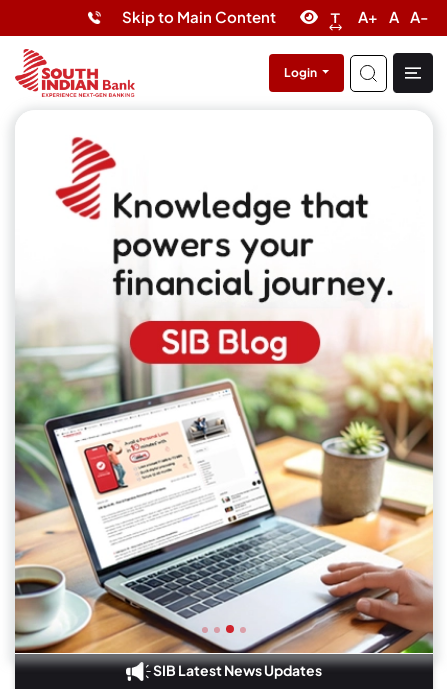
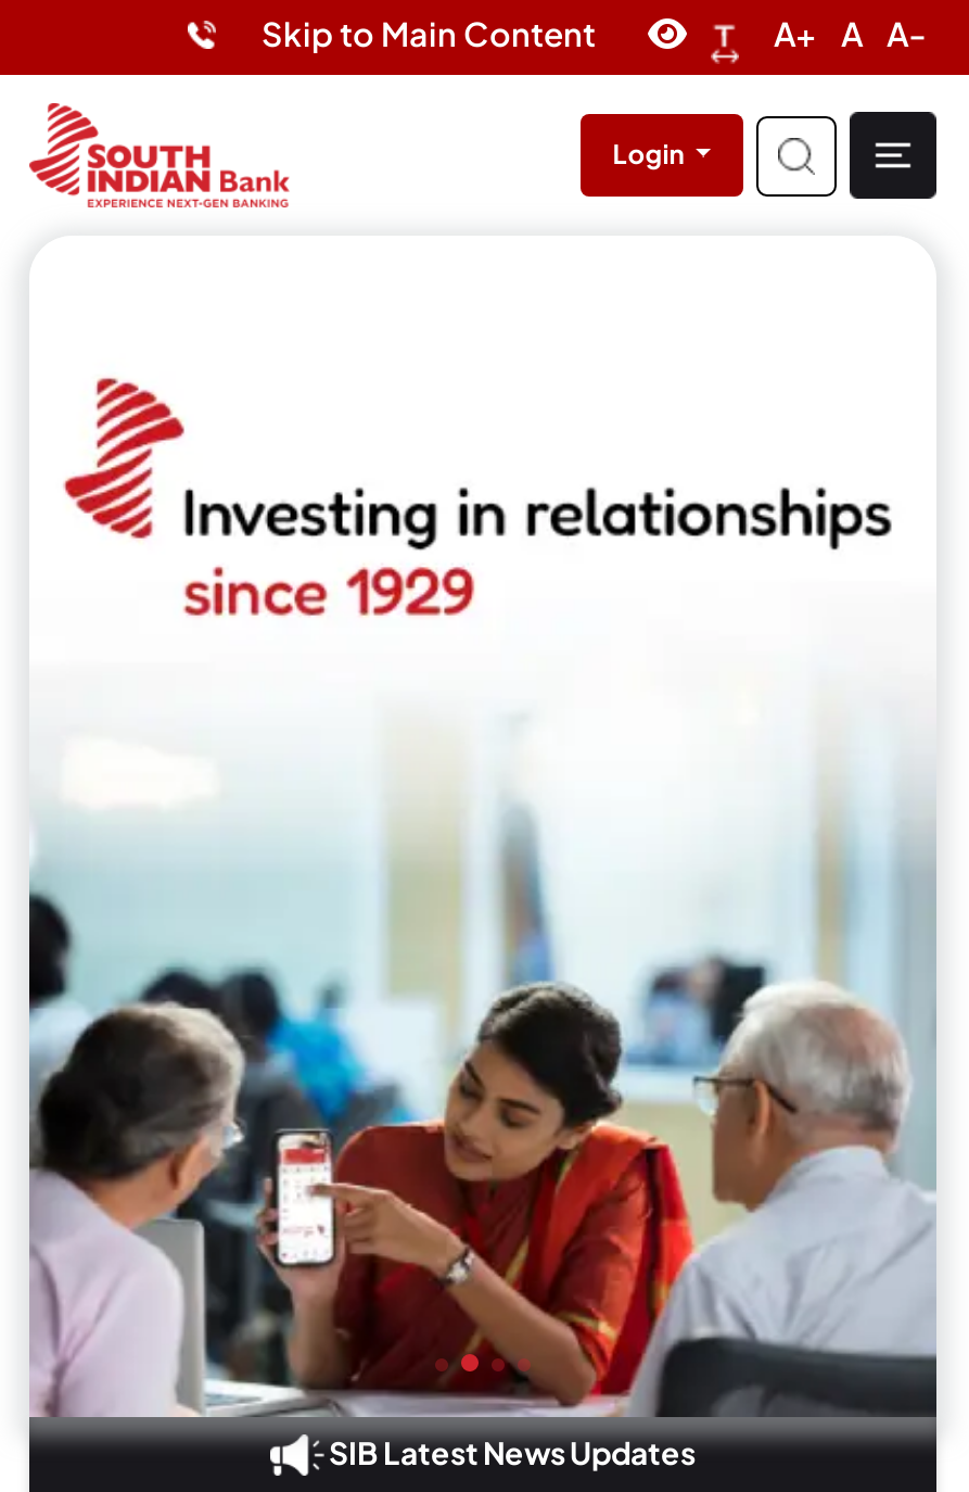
- [image]
+ [image]
